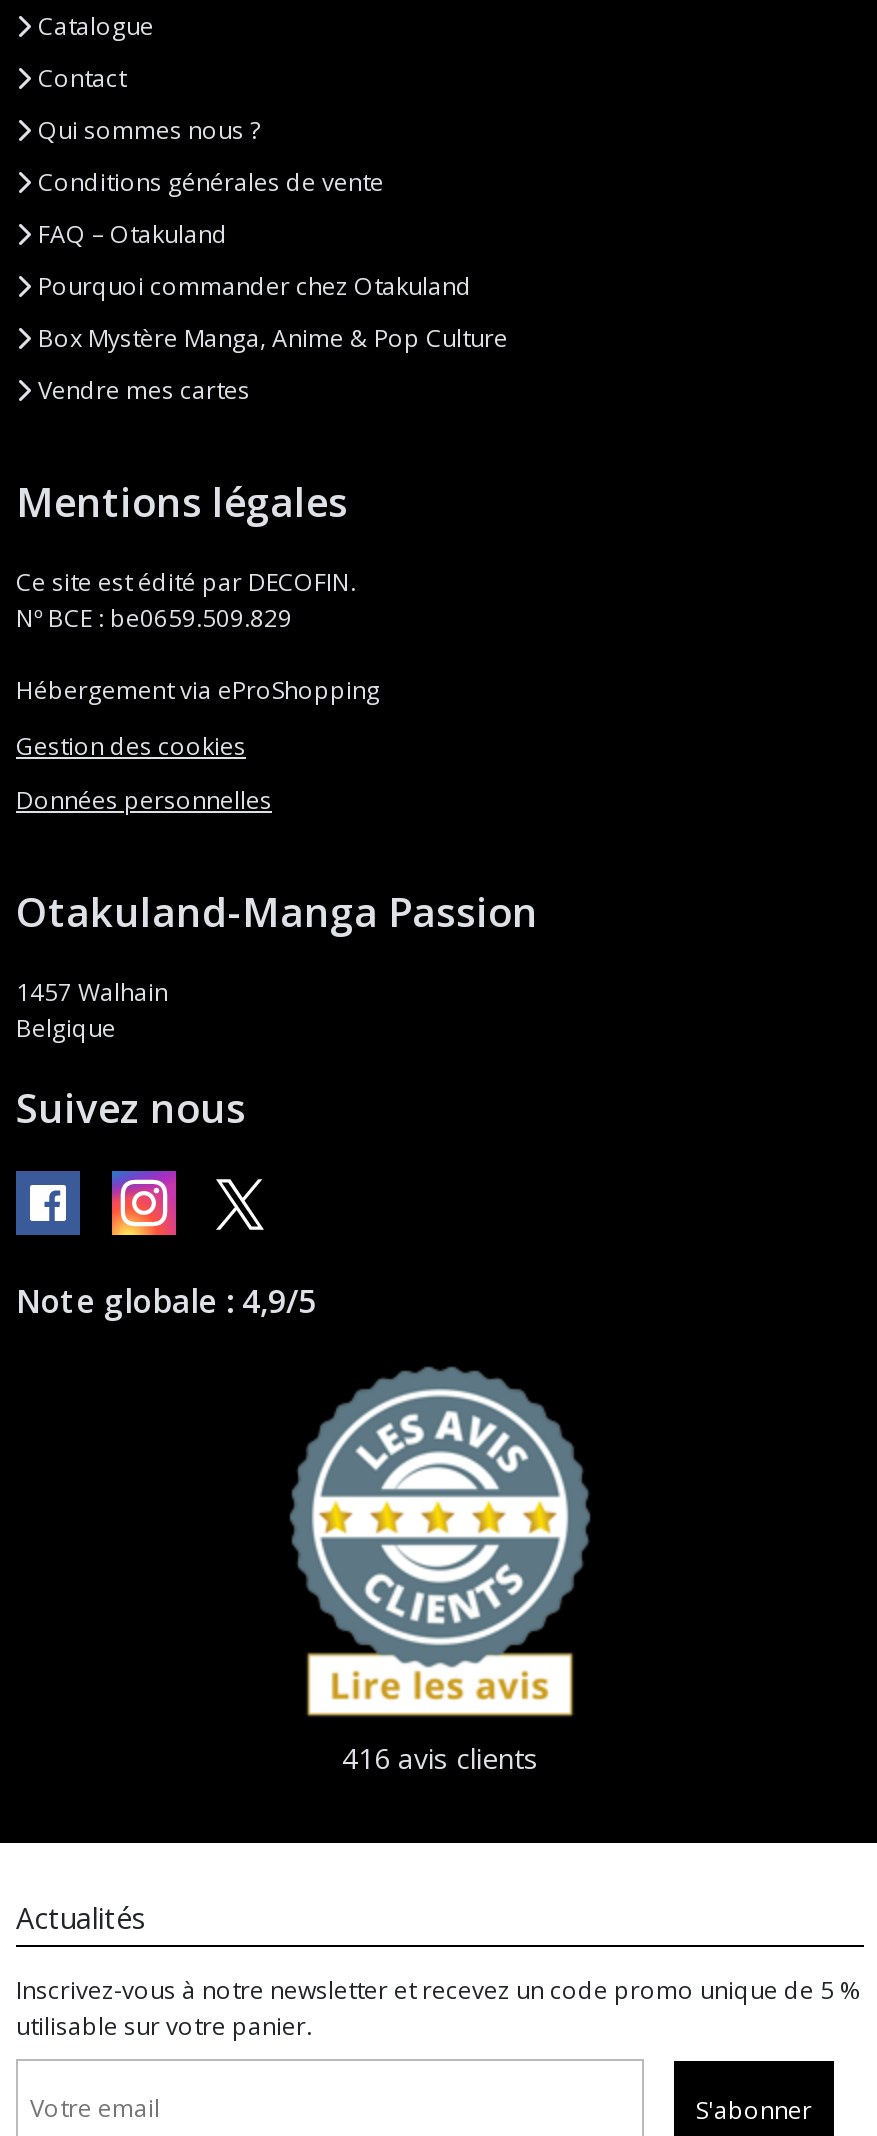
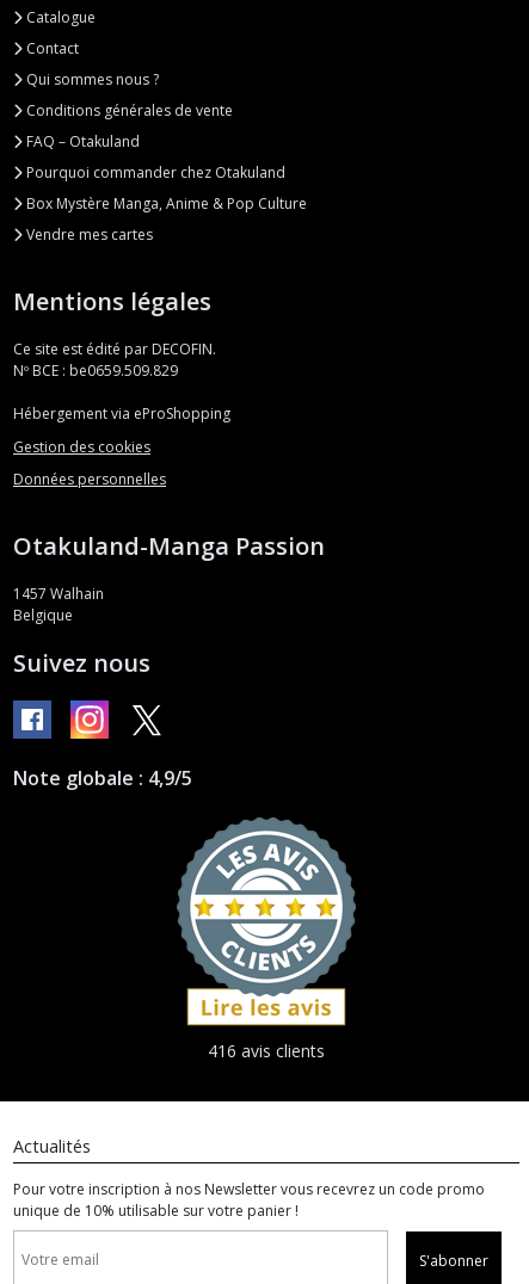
- Inscrivez-vous à notre newsletter et recevez un code promo unique de 5 %
- utilisable sur votre panier.
+ Pour votre inscription à nos Newsletter vous recevrez un code promo
+ unique de 10% utilisable sur votre panier !
